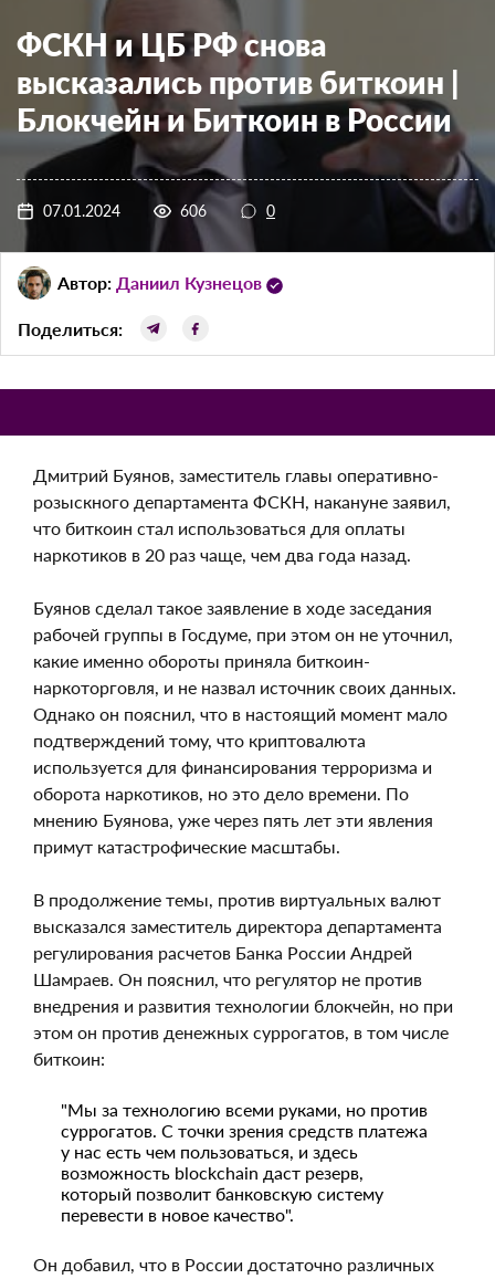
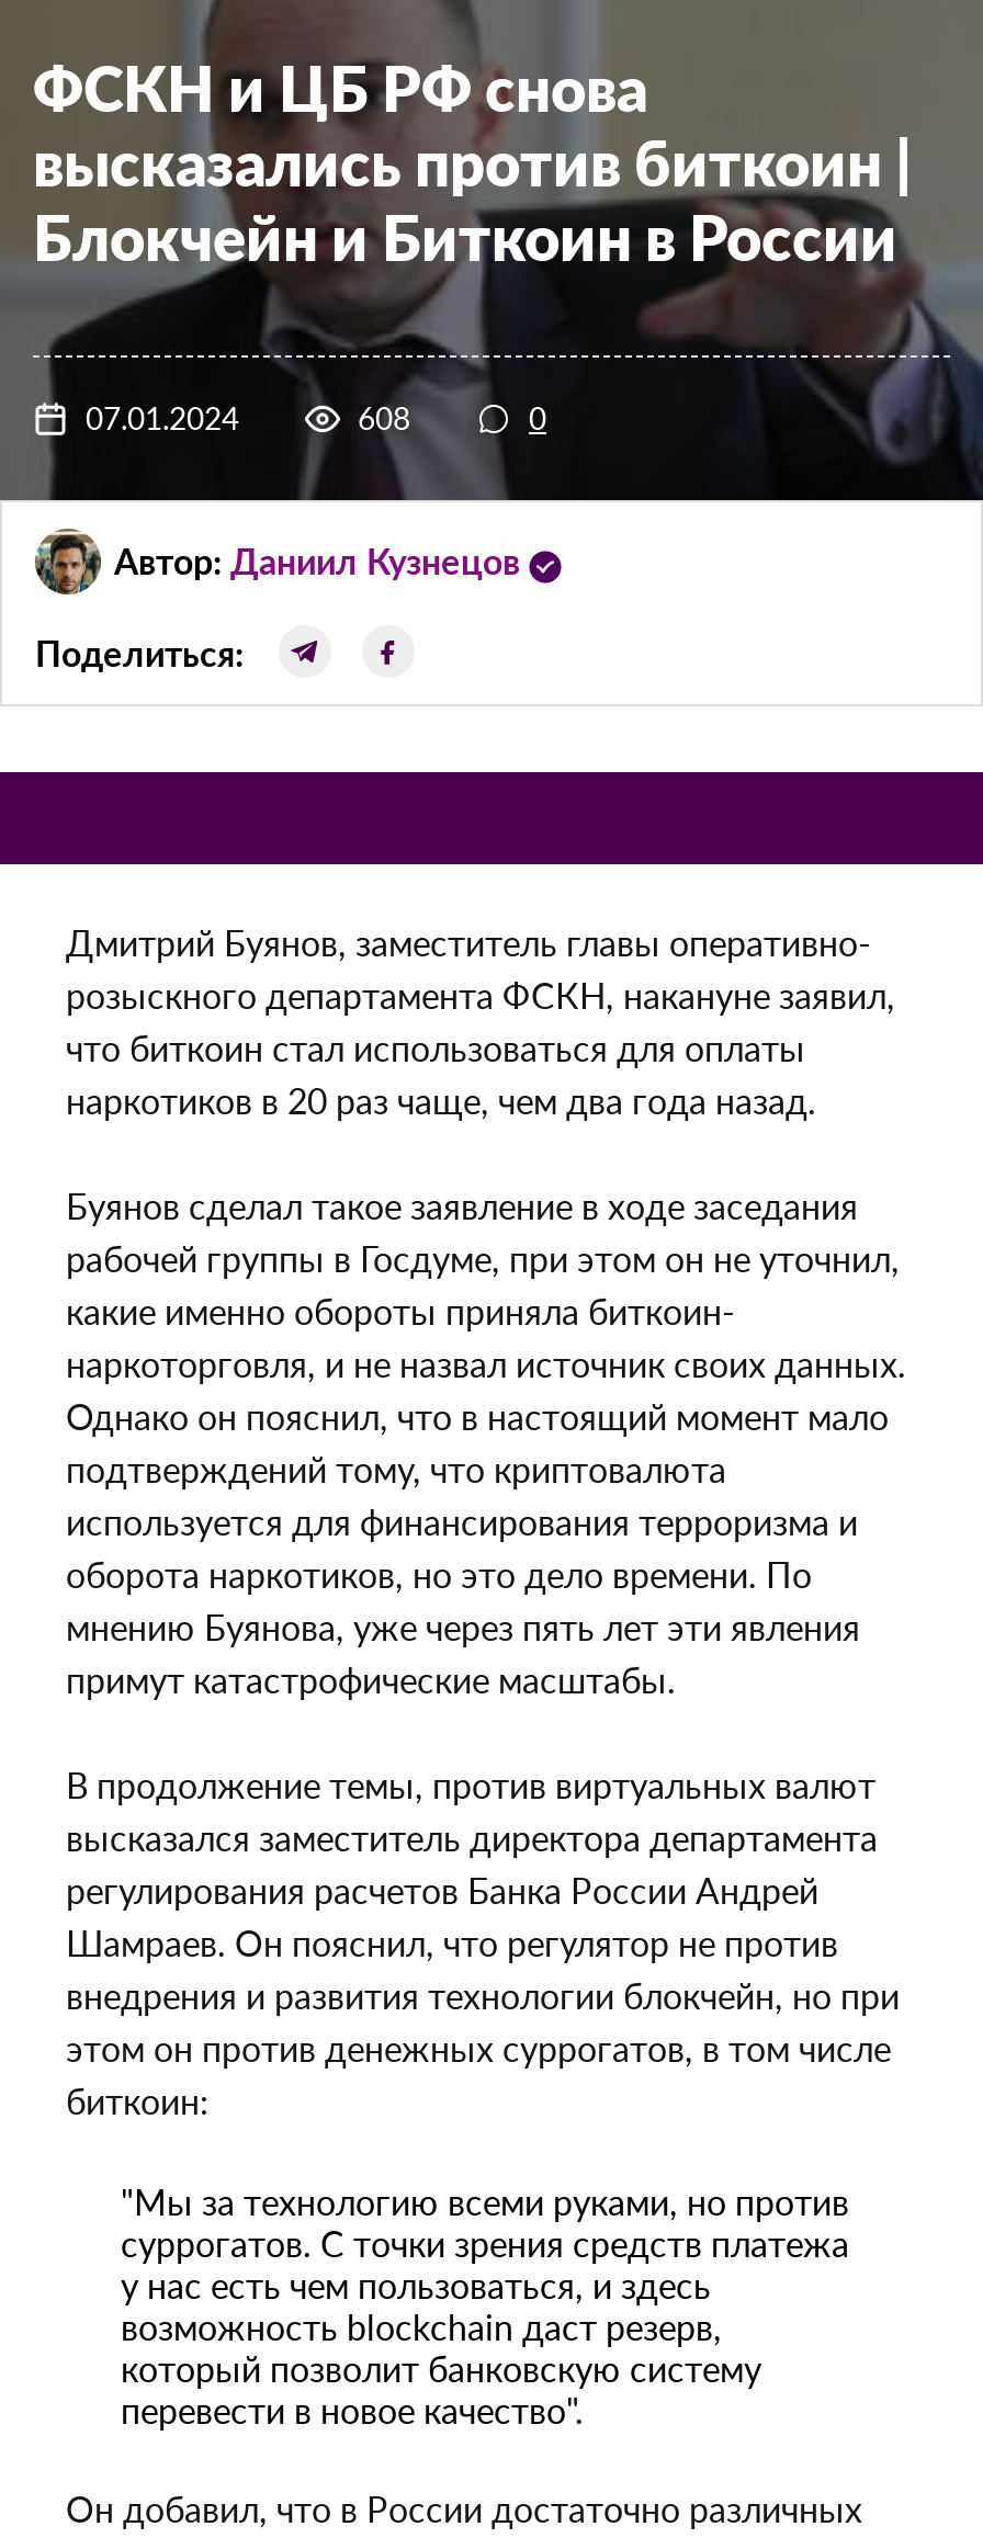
- 606
+ 608
